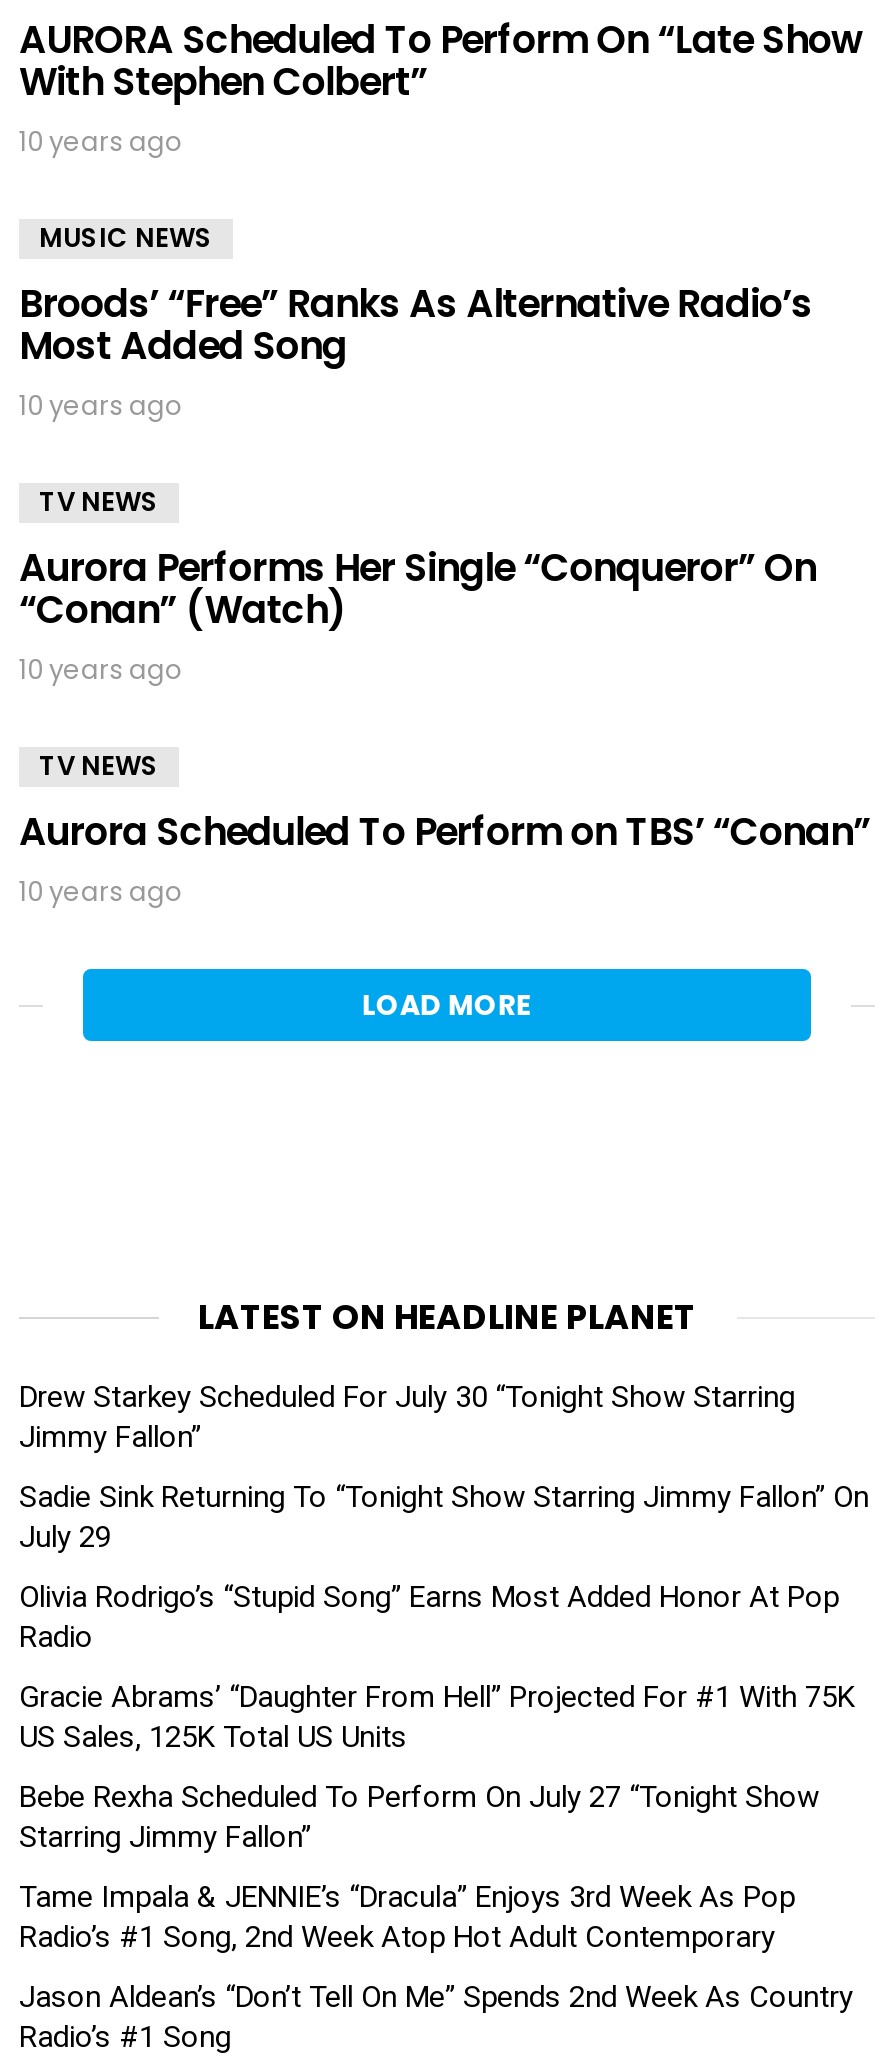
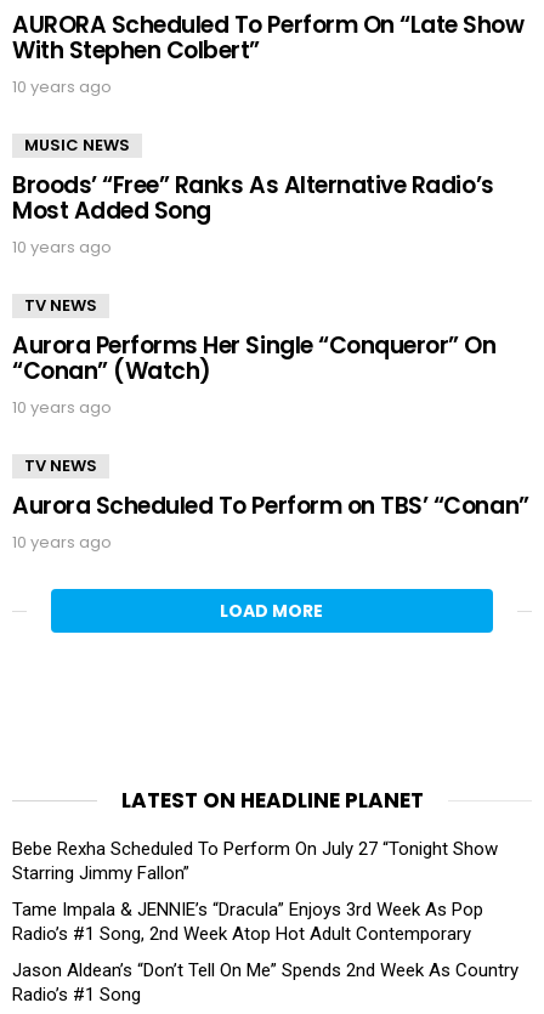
- Drew Starkey Scheduled For July 30 “Tonight Show Starring
- Jimmy Fallon”
- Sadie Sink Returning To “Tonight Show Starring Jimmy Fallon” On
- July 29
- Olivia Rodrigo’s “Stupid Song” Earns Most Added Honor At Pop
- Radio
- Gracie Abrams’ “Daughter From Hell” Projected For #1 With 75K
- US Sales, 125K Total US Units
